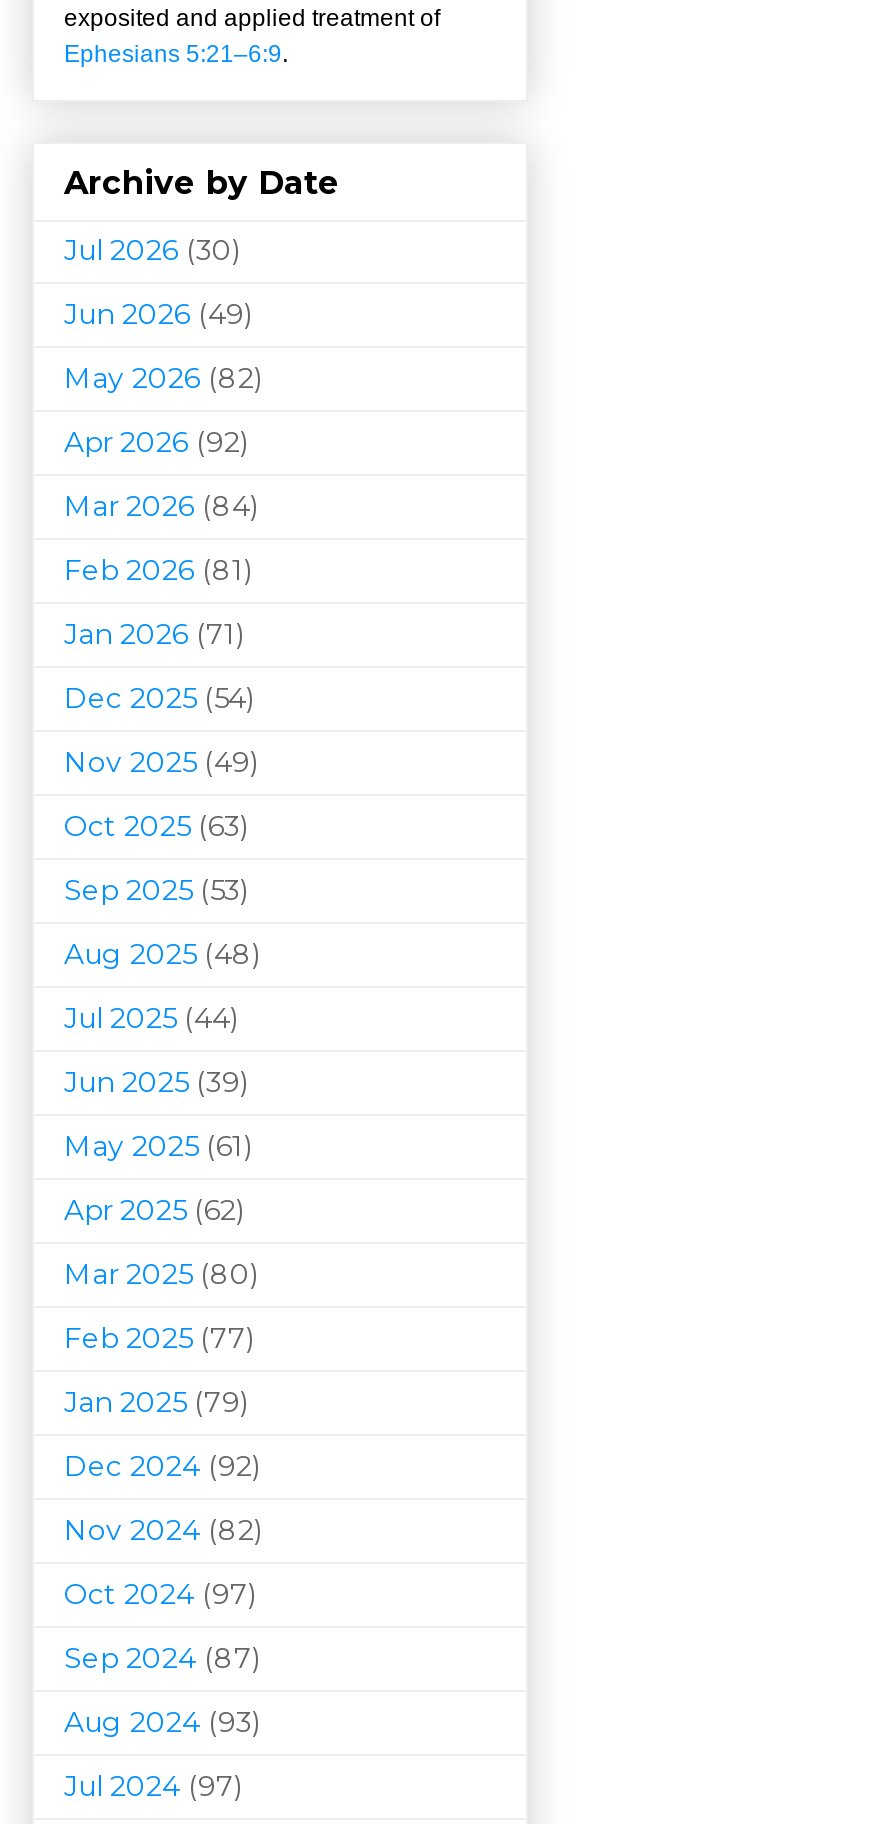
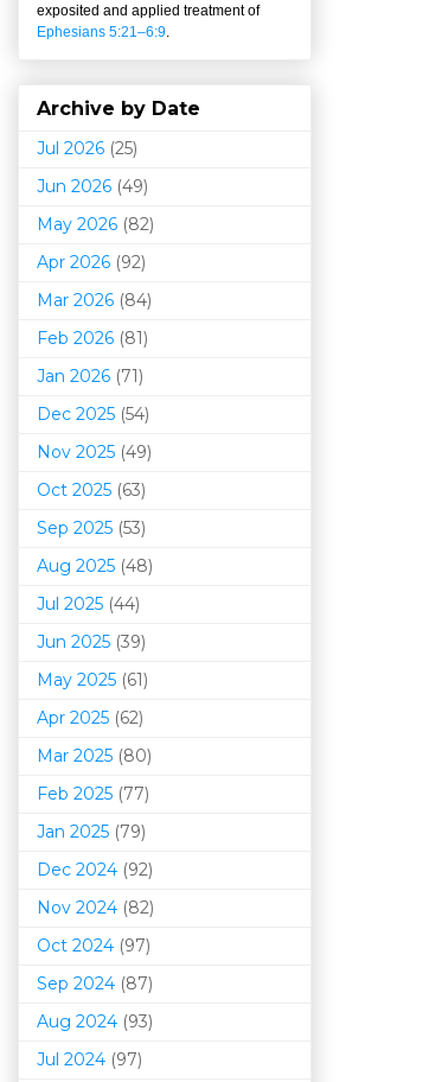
- Jul 2026 (30)
+ Jul 2026 (25)
